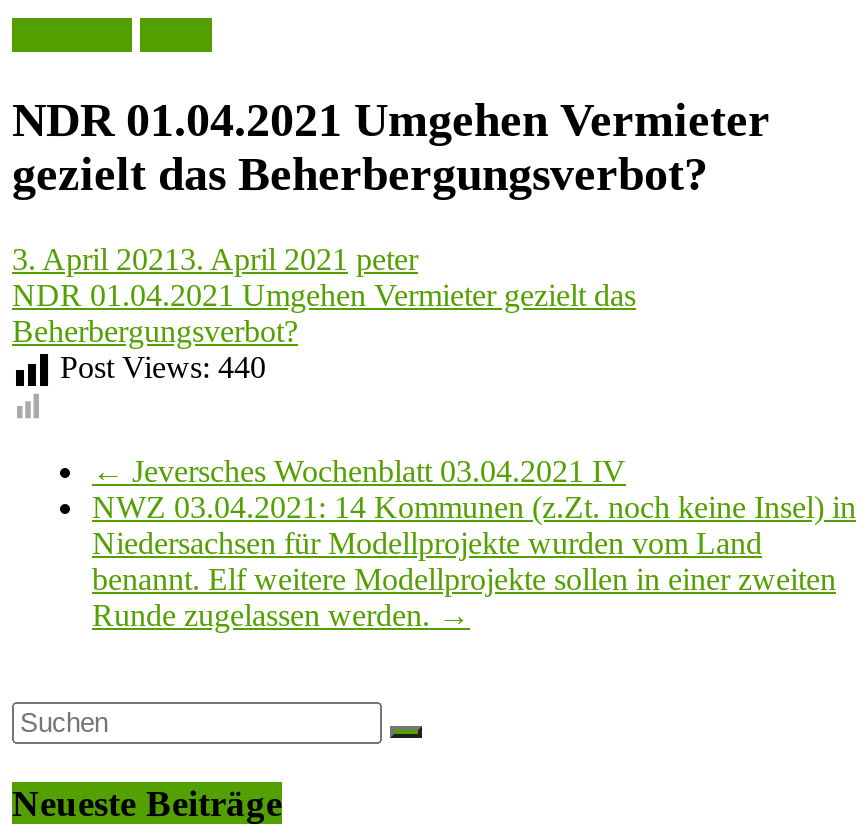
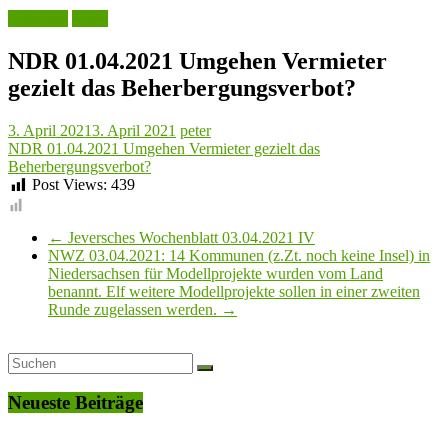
- Post Views: 440
+ Post Views: 439
